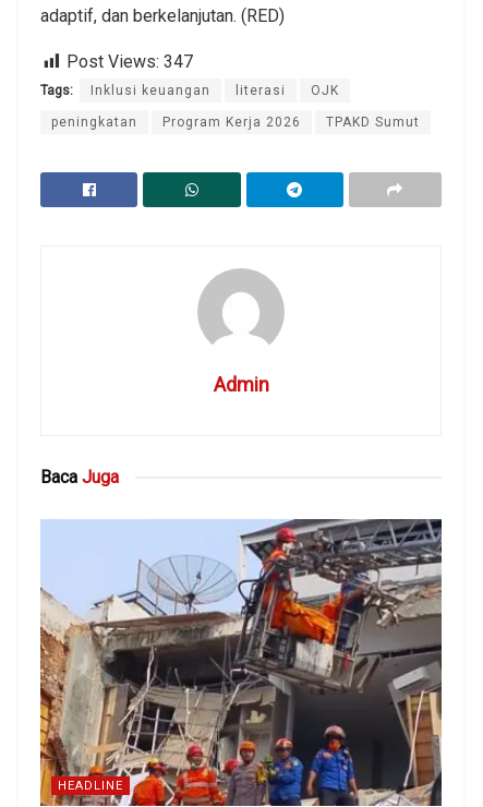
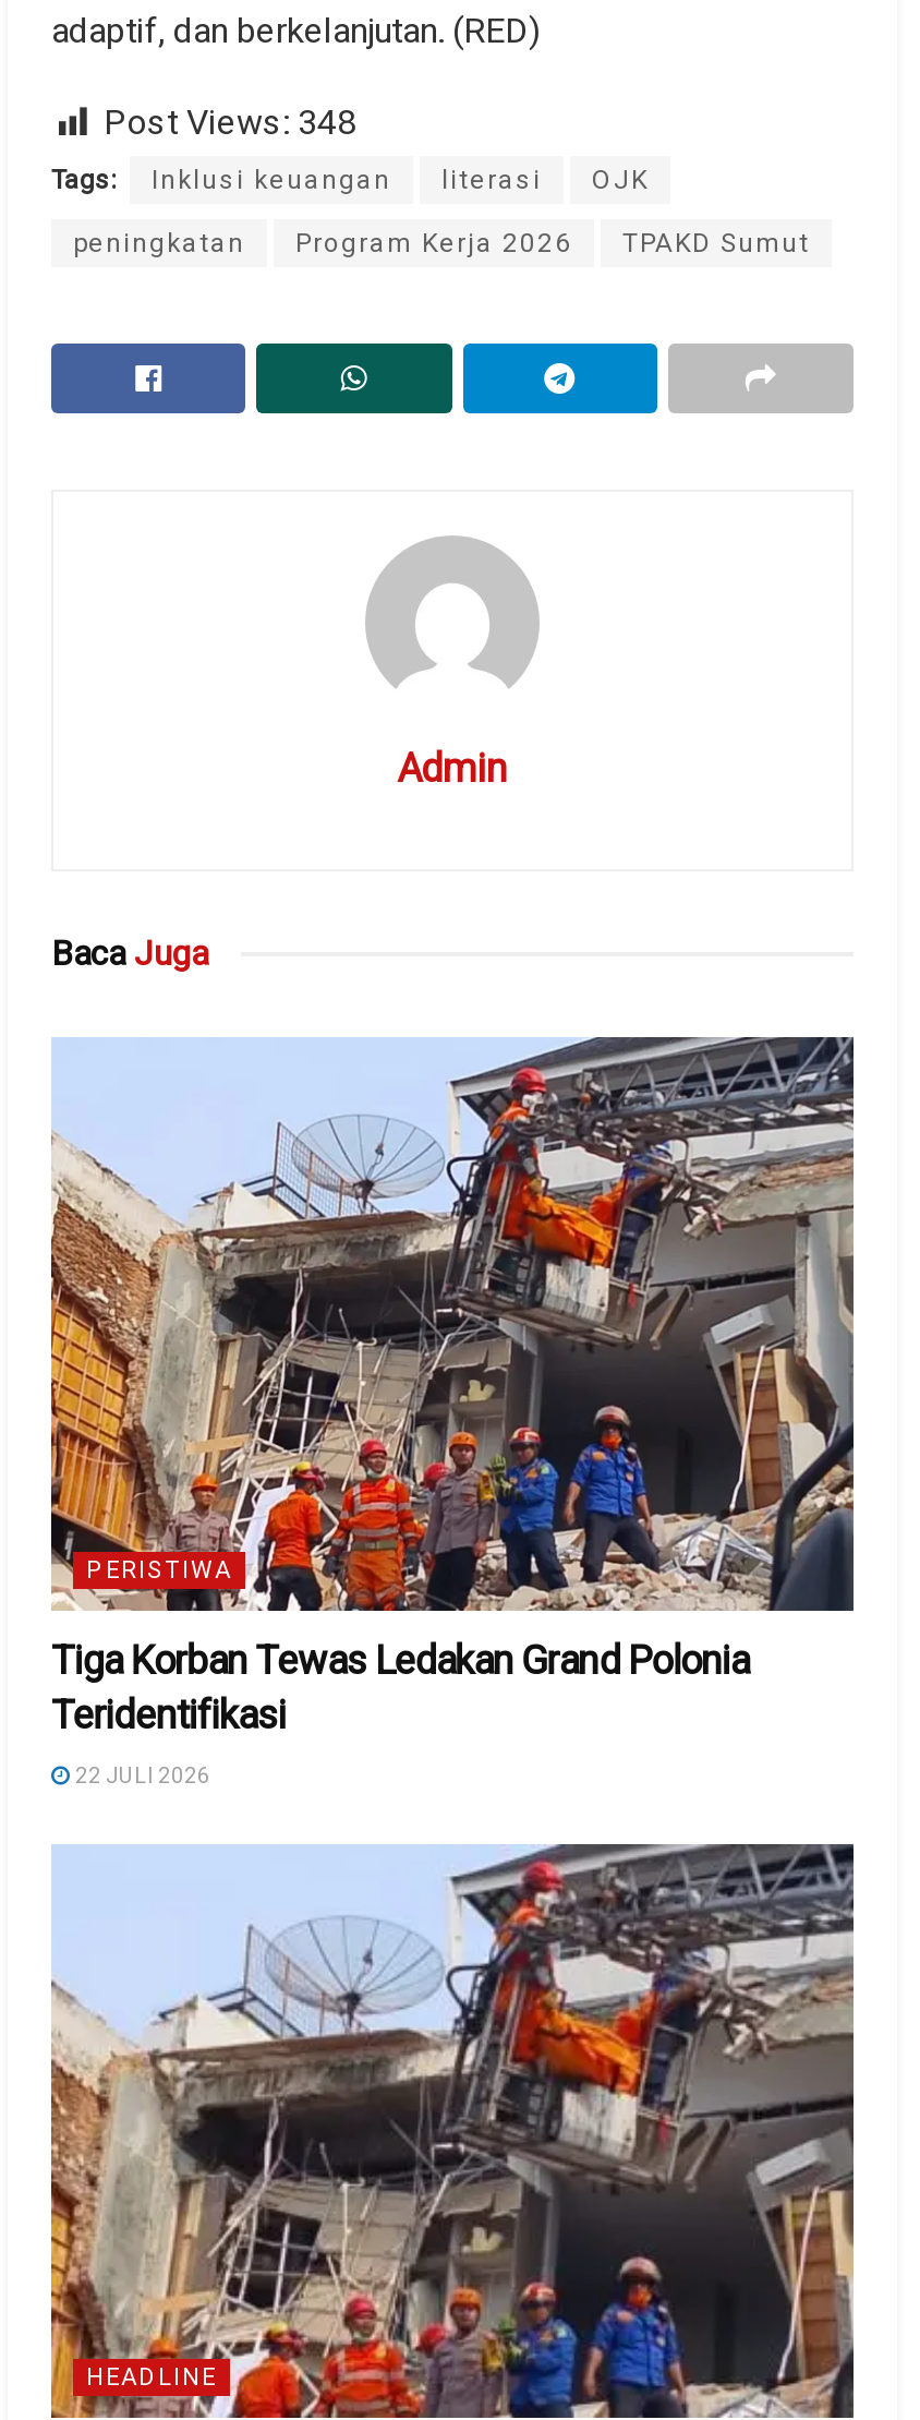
- Post Views: 347
+ Post Views: 348

+ [image]
+ PERISTIWA
+ Tiga Korban Tewas Ledakan Grand Polonia
+ Teridentifikasi
+ 22 JULI 2026
